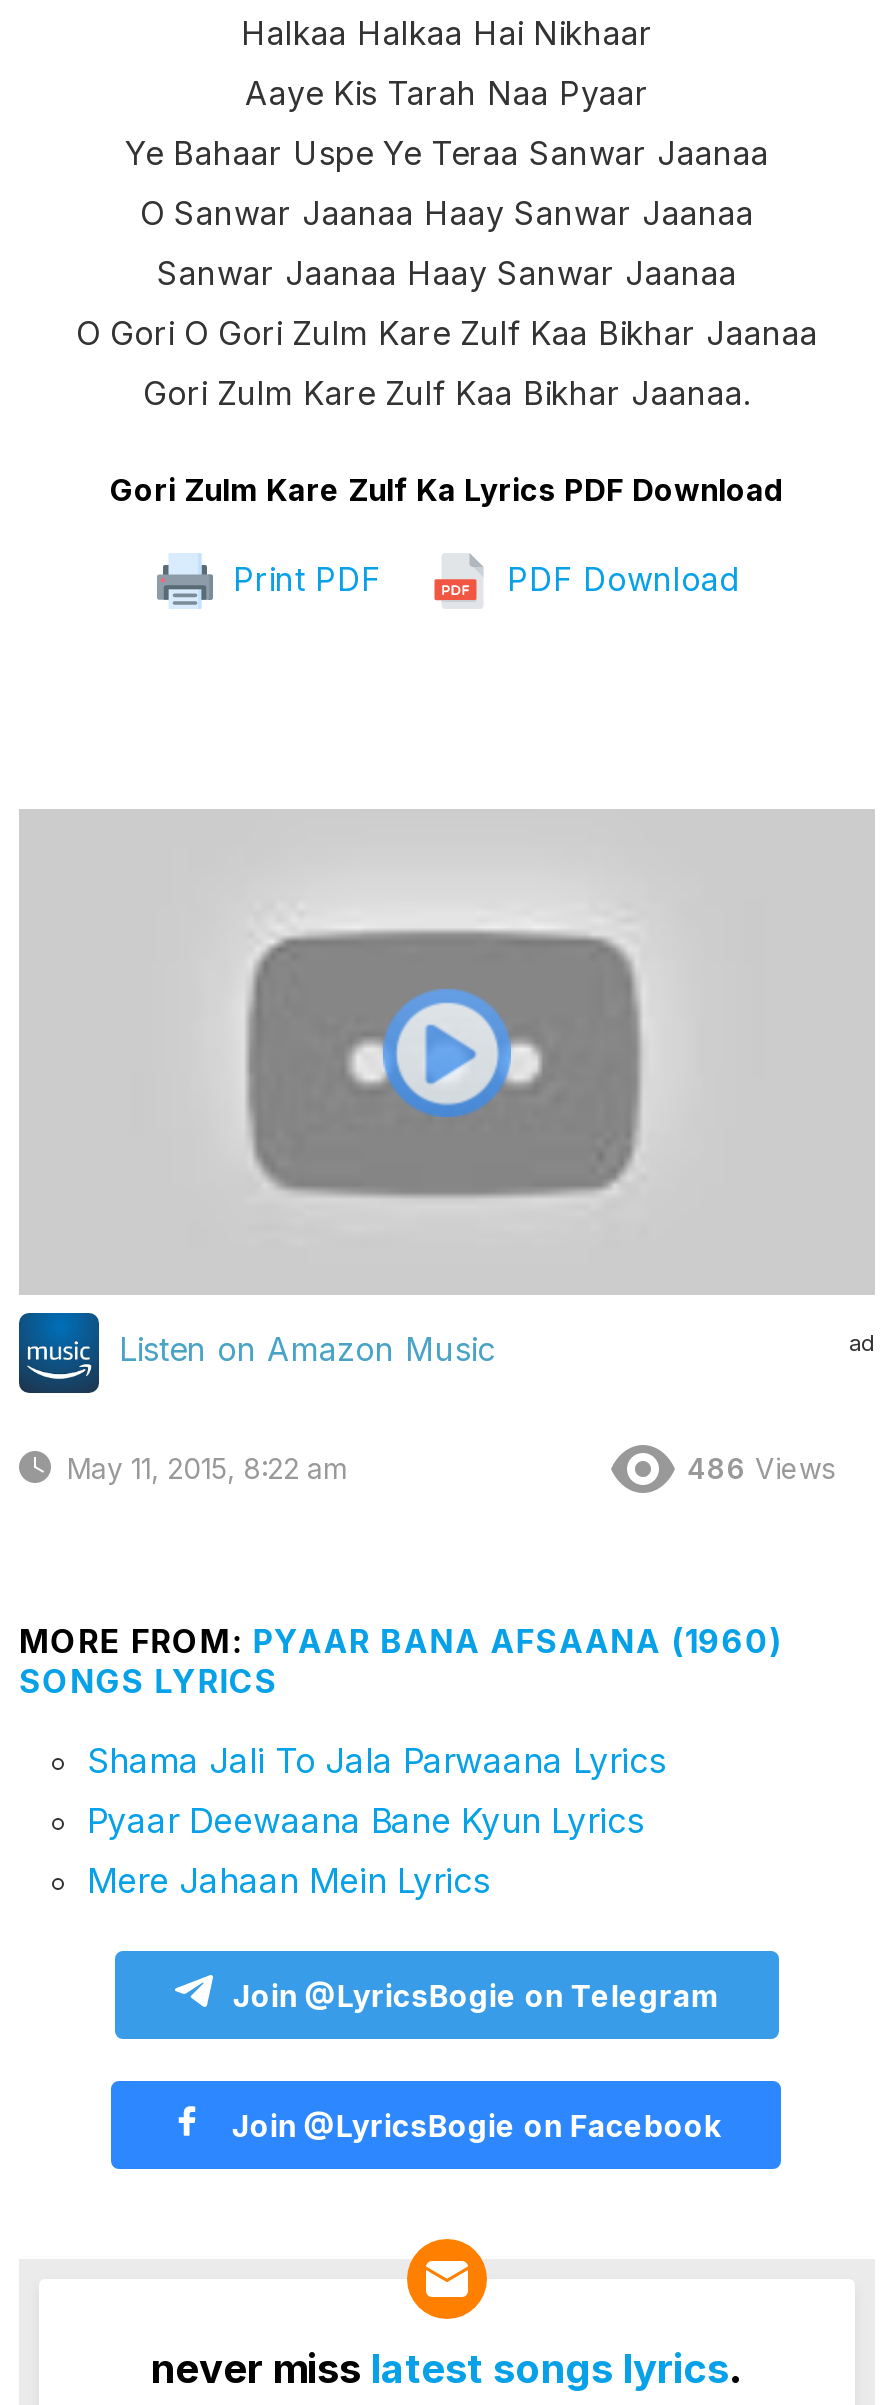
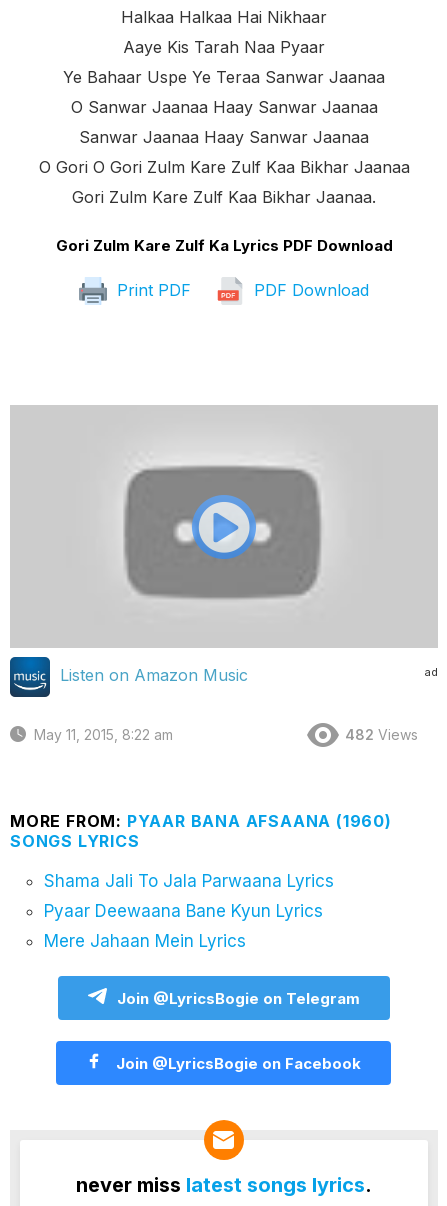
- 486 Views
+ 482 Views
